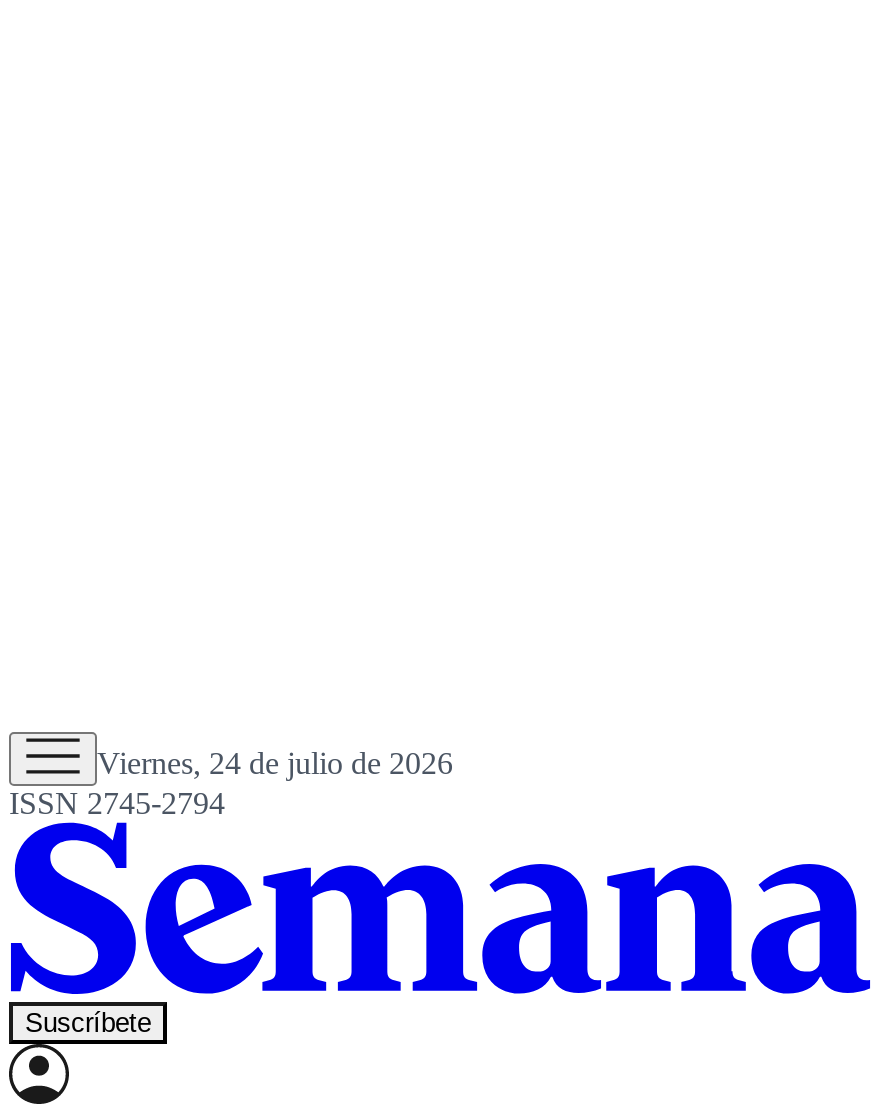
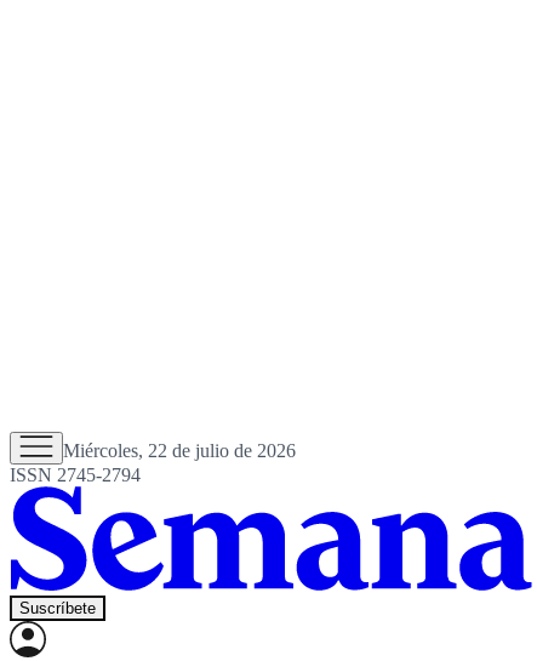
- Viernes, 24 de julio de 2026
+ Miércoles, 22 de julio de 2026
